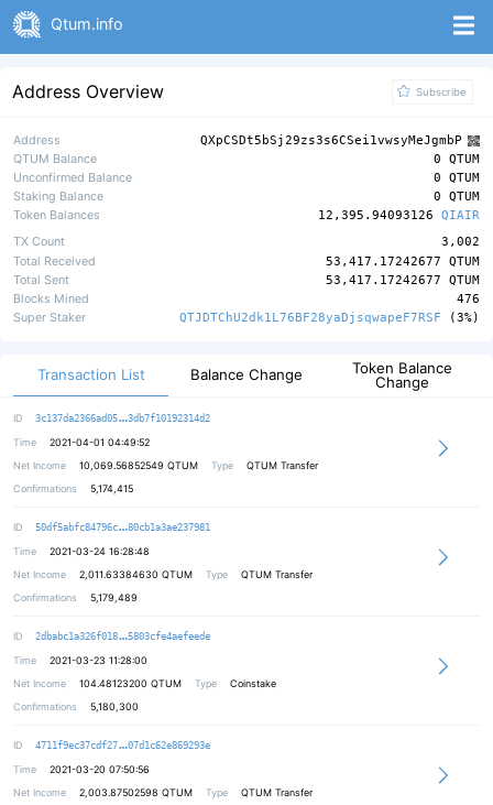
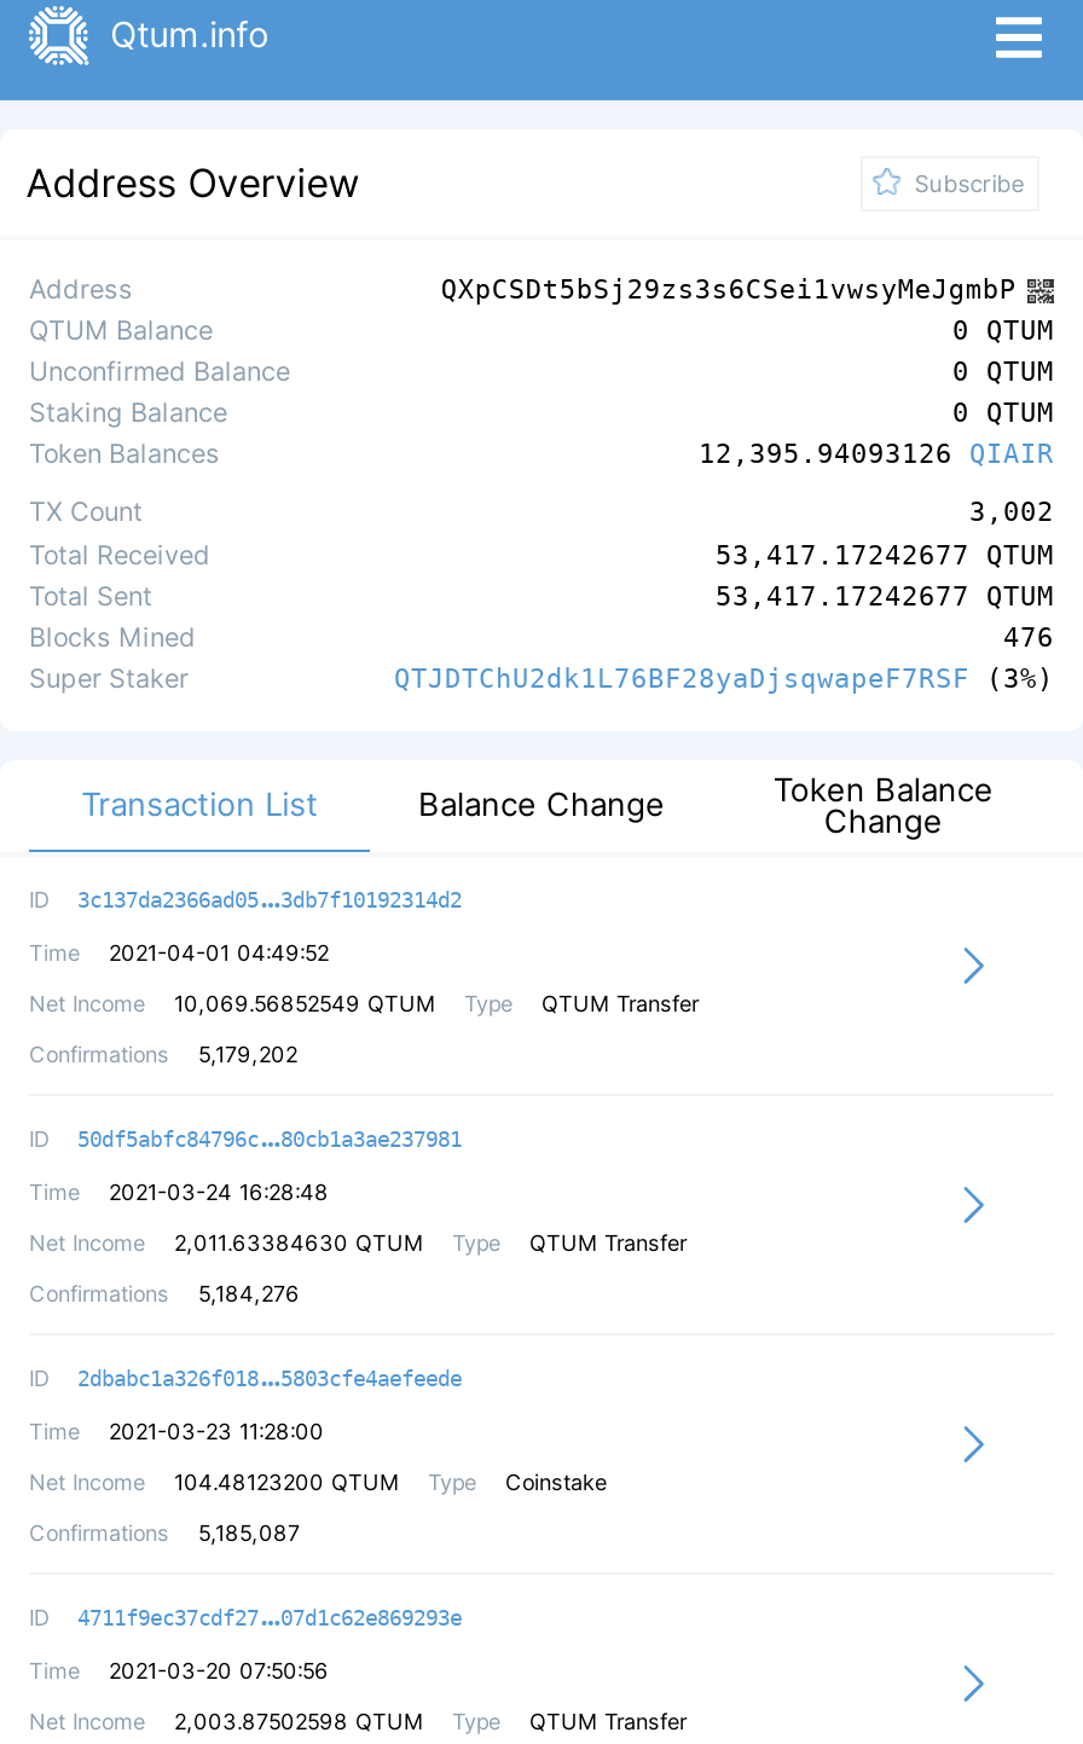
- Confirmations 5,174,415
+ Confirmations 5,179,202

- Confirmations 5,179,489
+ Confirmations 5,184,276

- Confirmations 5,180,300
+ Confirmations 5,185,087
